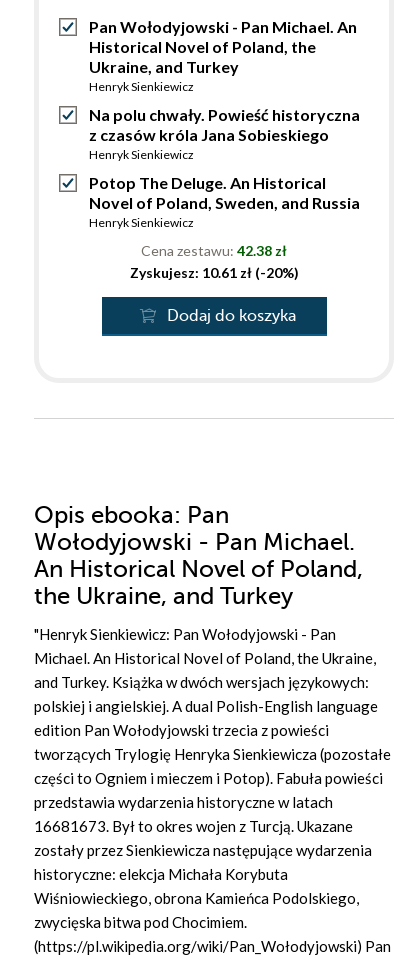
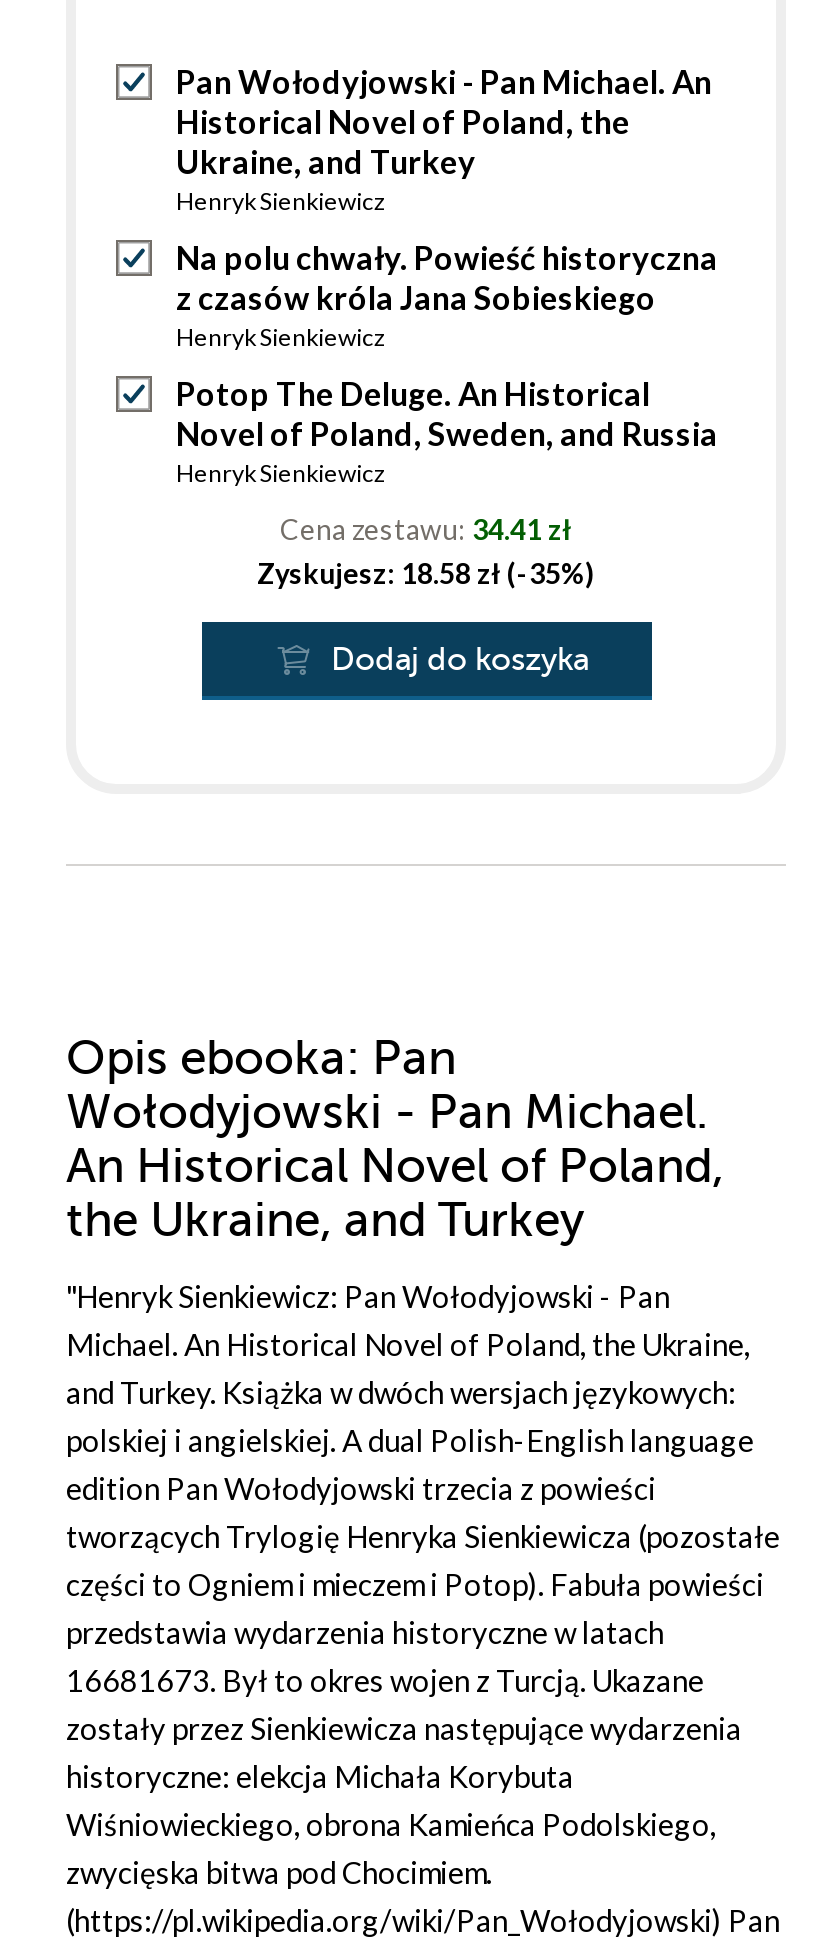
- Cena zestawu: 42.38 zł
+ Cena zestawu: 34.41 zł

- Zyskujesz: 10.61 zł (-20%)
+ Zyskujesz: 18.58 zł (-35%)
